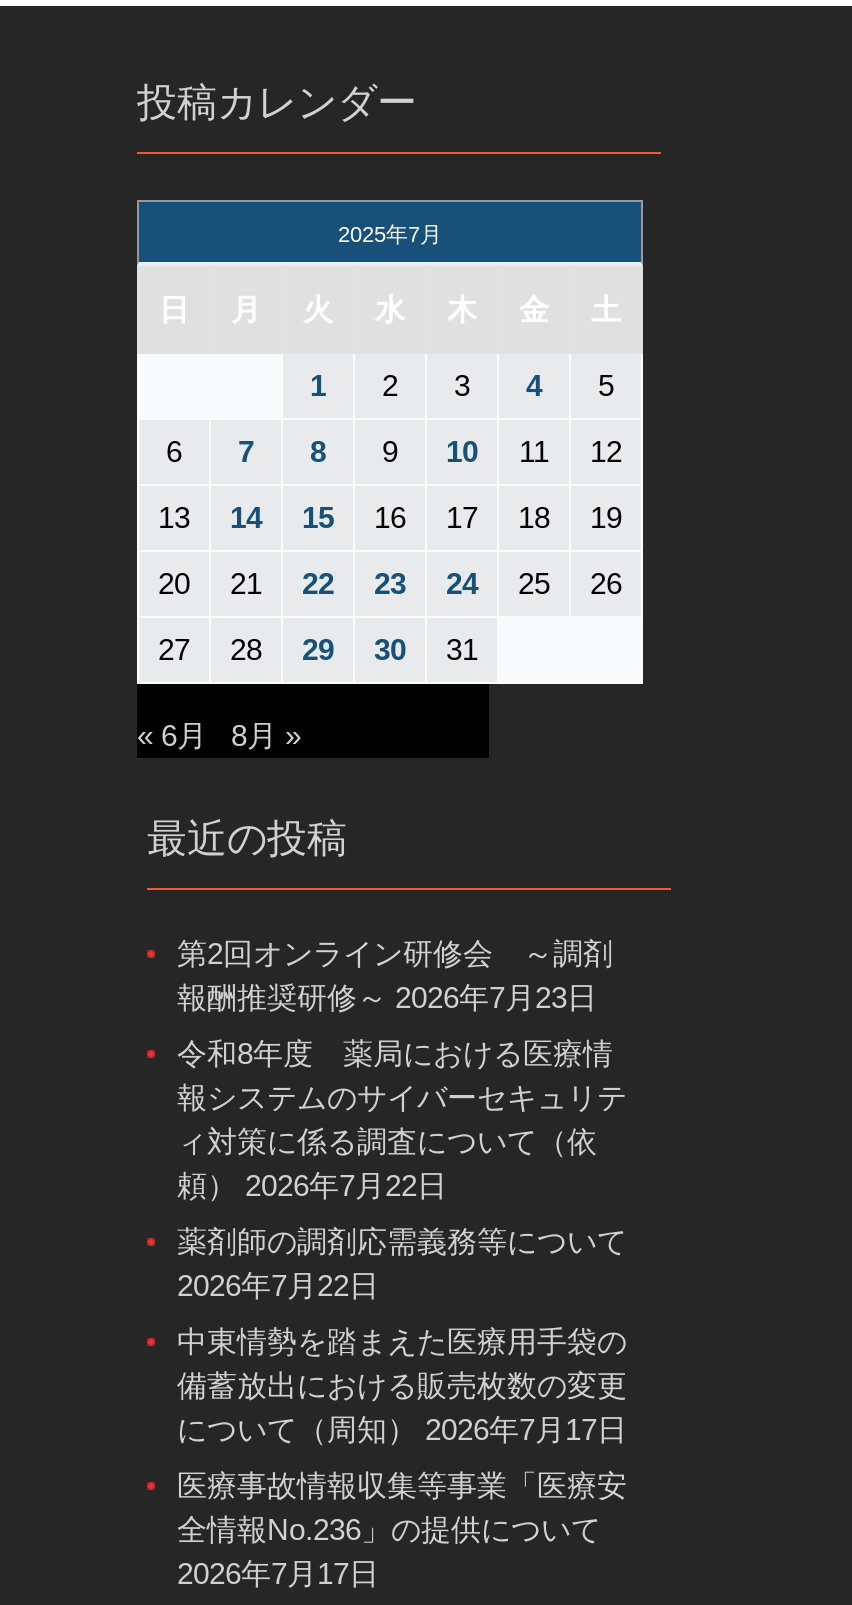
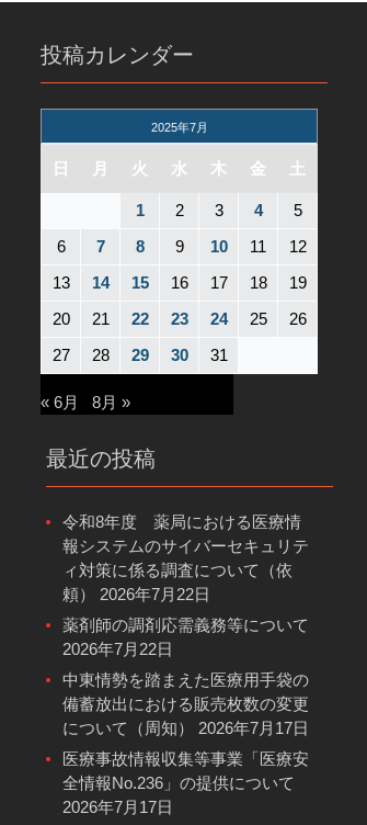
- 第2回オンライン研修会 ～調剤
- 報酬推奨研修～ 2026年7月23日
